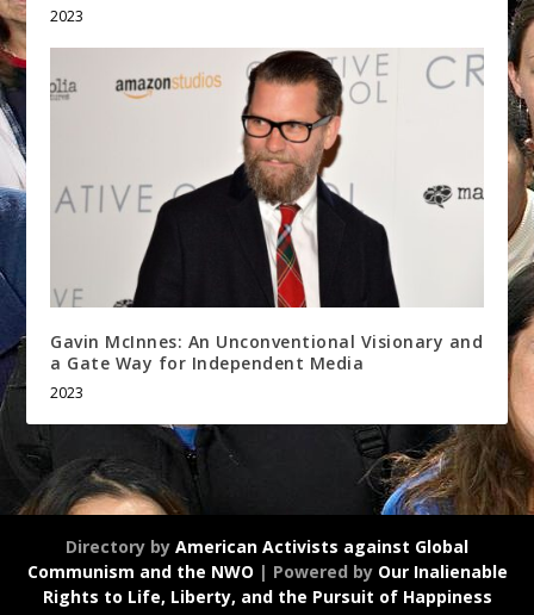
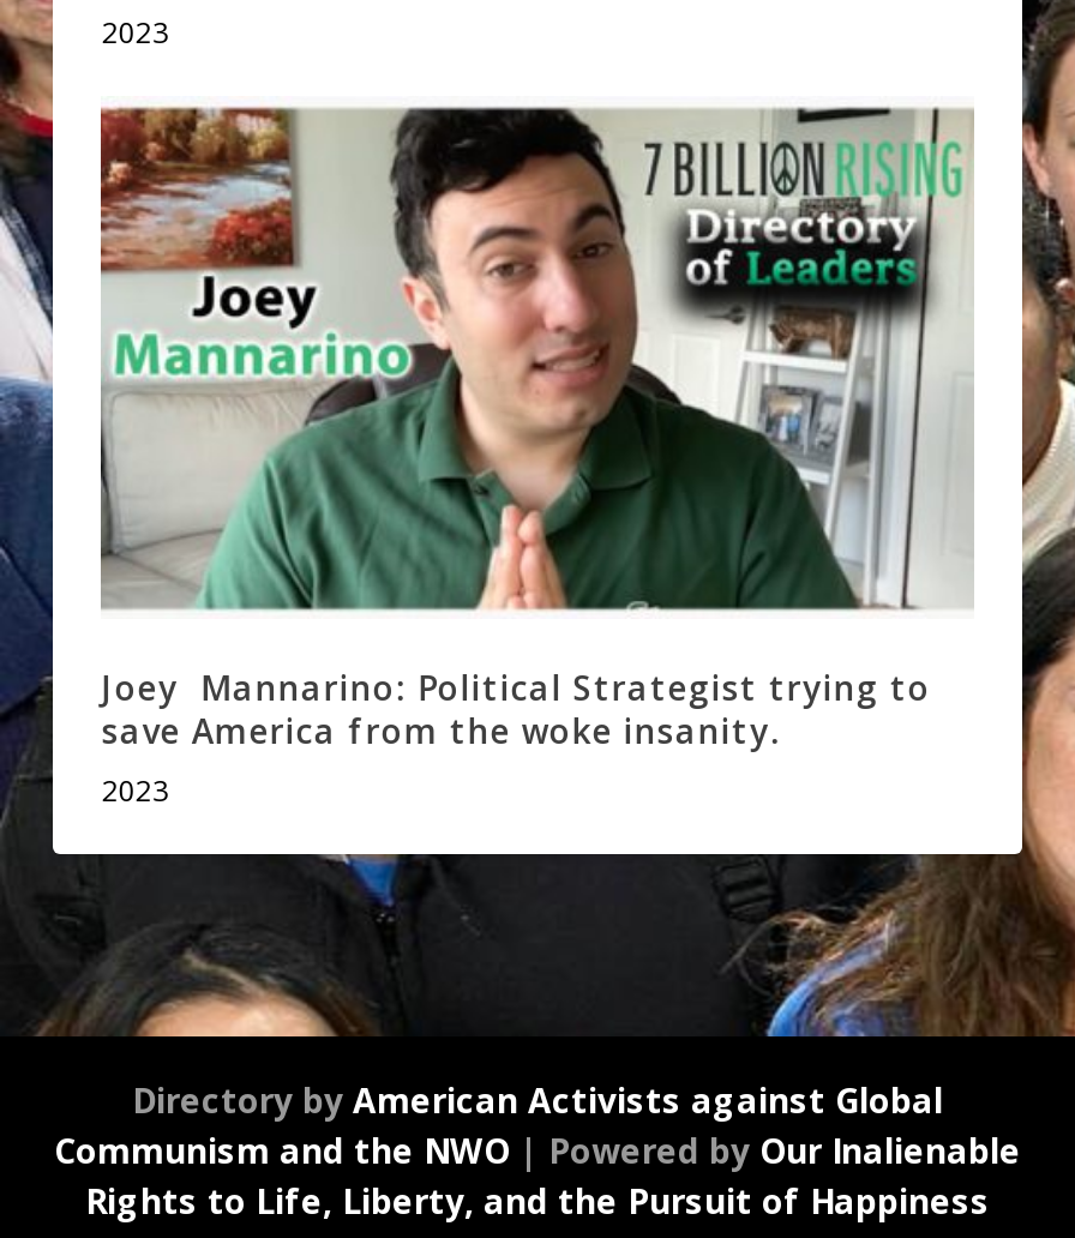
- [image]
- Gavin McInnes: An Unconventional Visionary and
- a Gate Way for Independent Media
+ [image]
+ Joey Mannarino: Political Strategist trying to
+ save America from the woke insanity.
